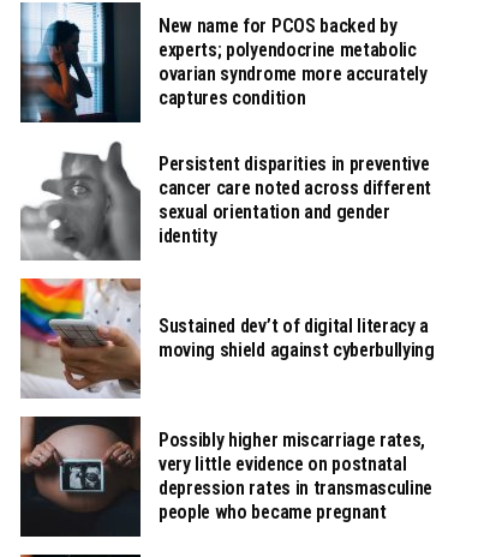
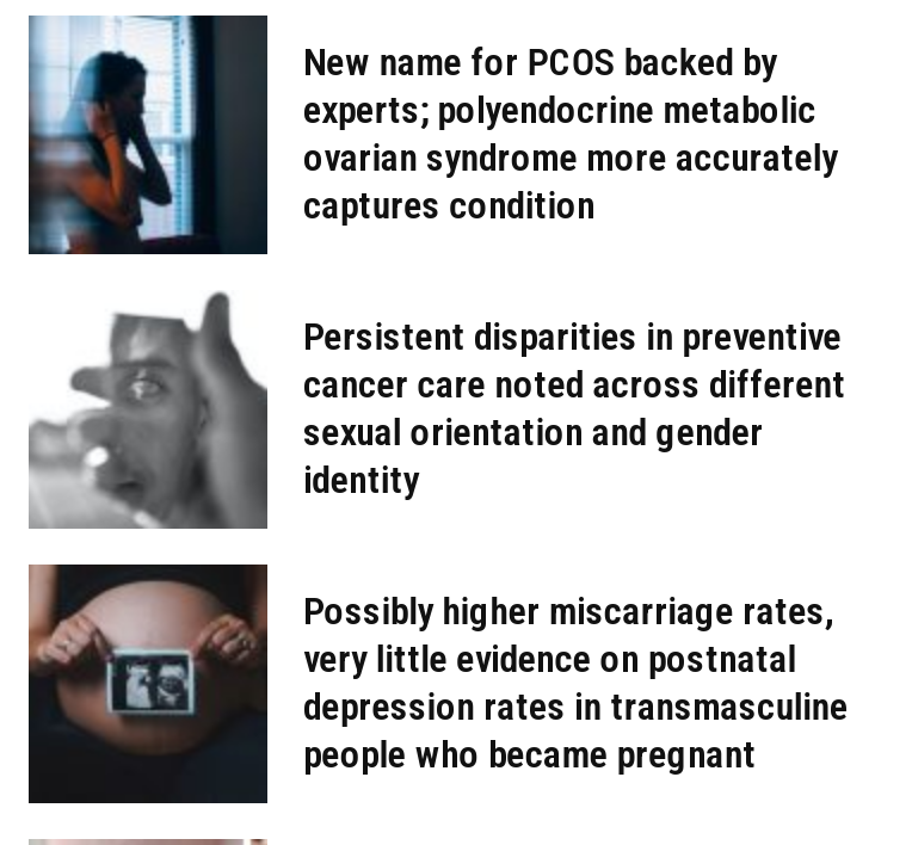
- [image]
- Sustained dev’t of digital literacy a
- moving shield against cyberbullying
